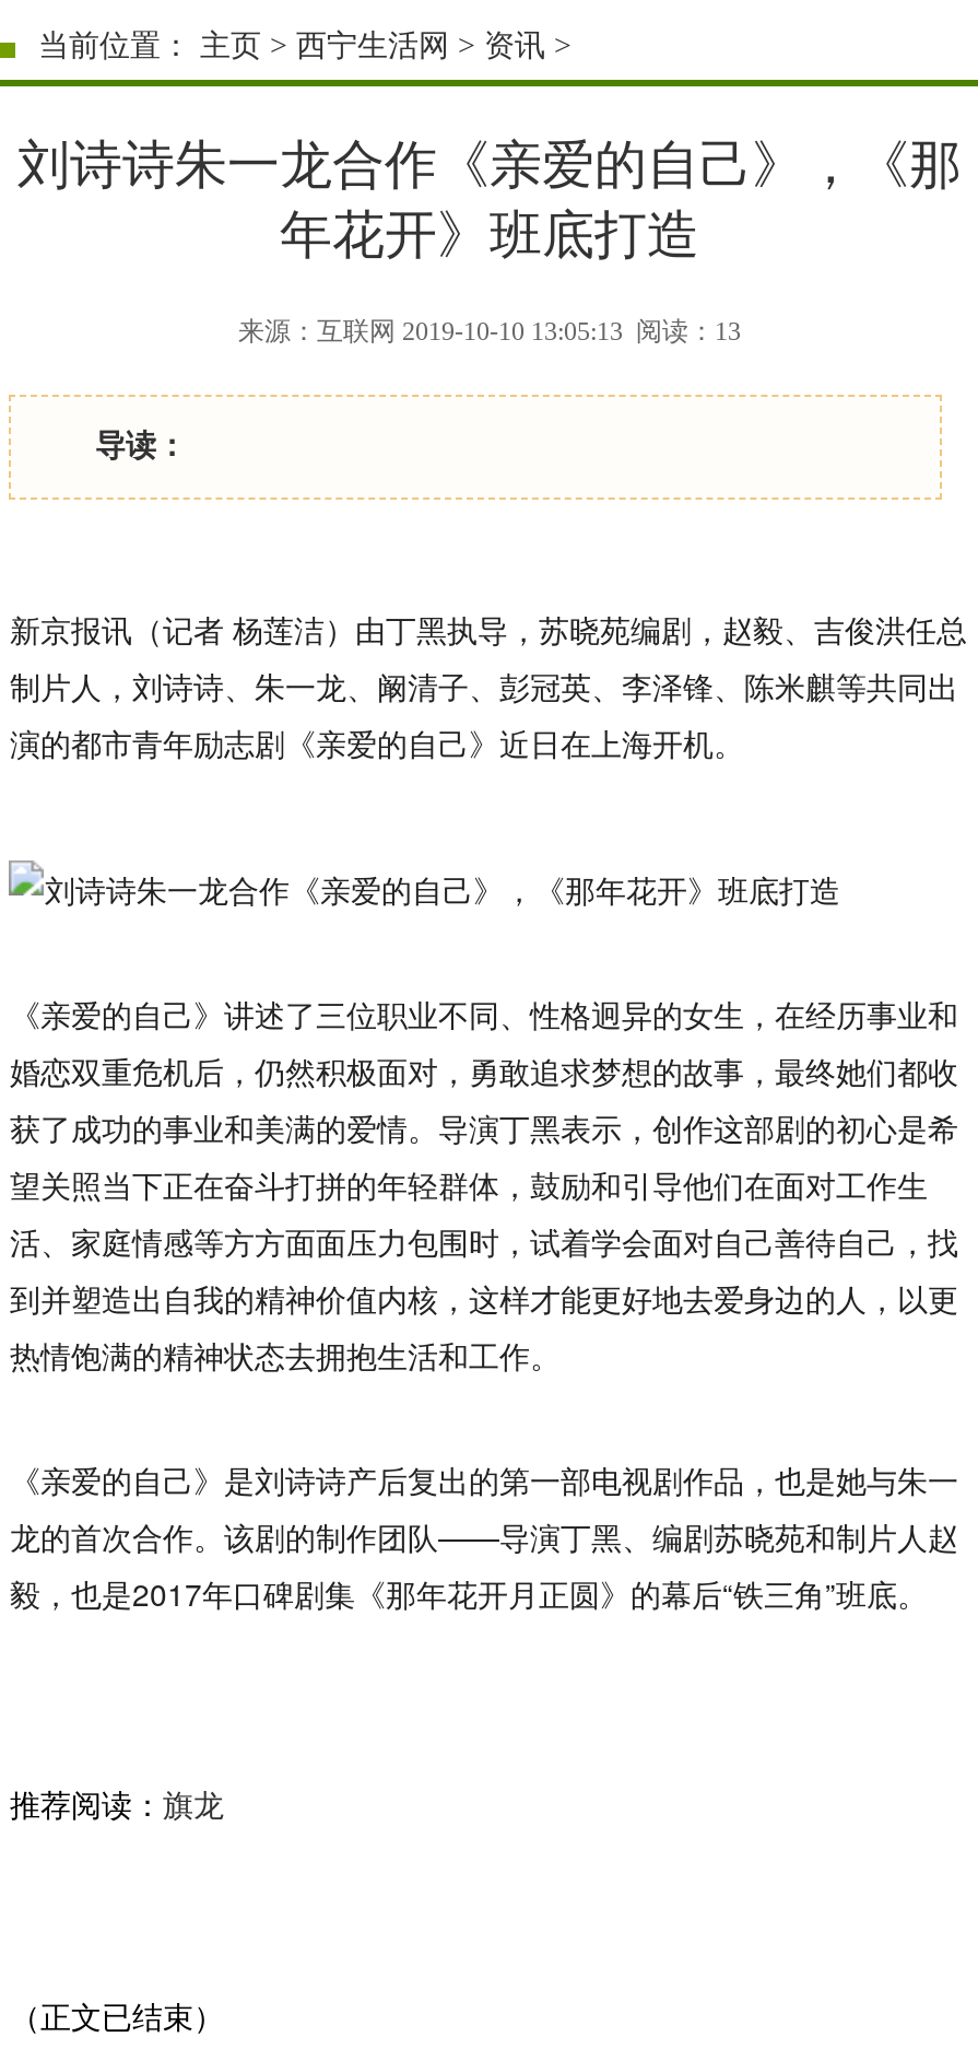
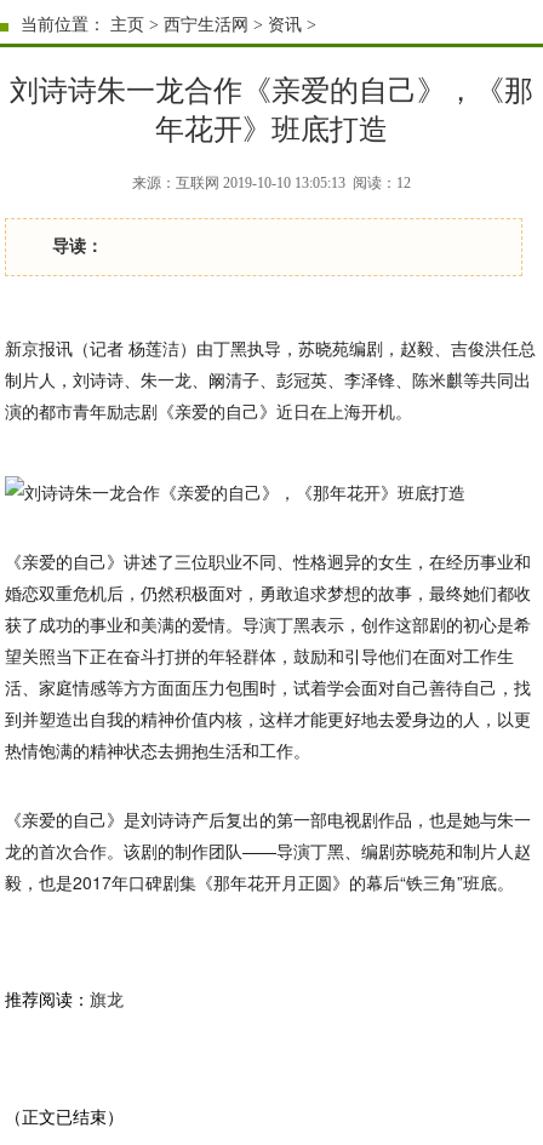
- 来源：互联网 2019-10-10 13:05:13阅读：13
+ 来源：互联网 2019-10-10 13:05:13阅读：12
